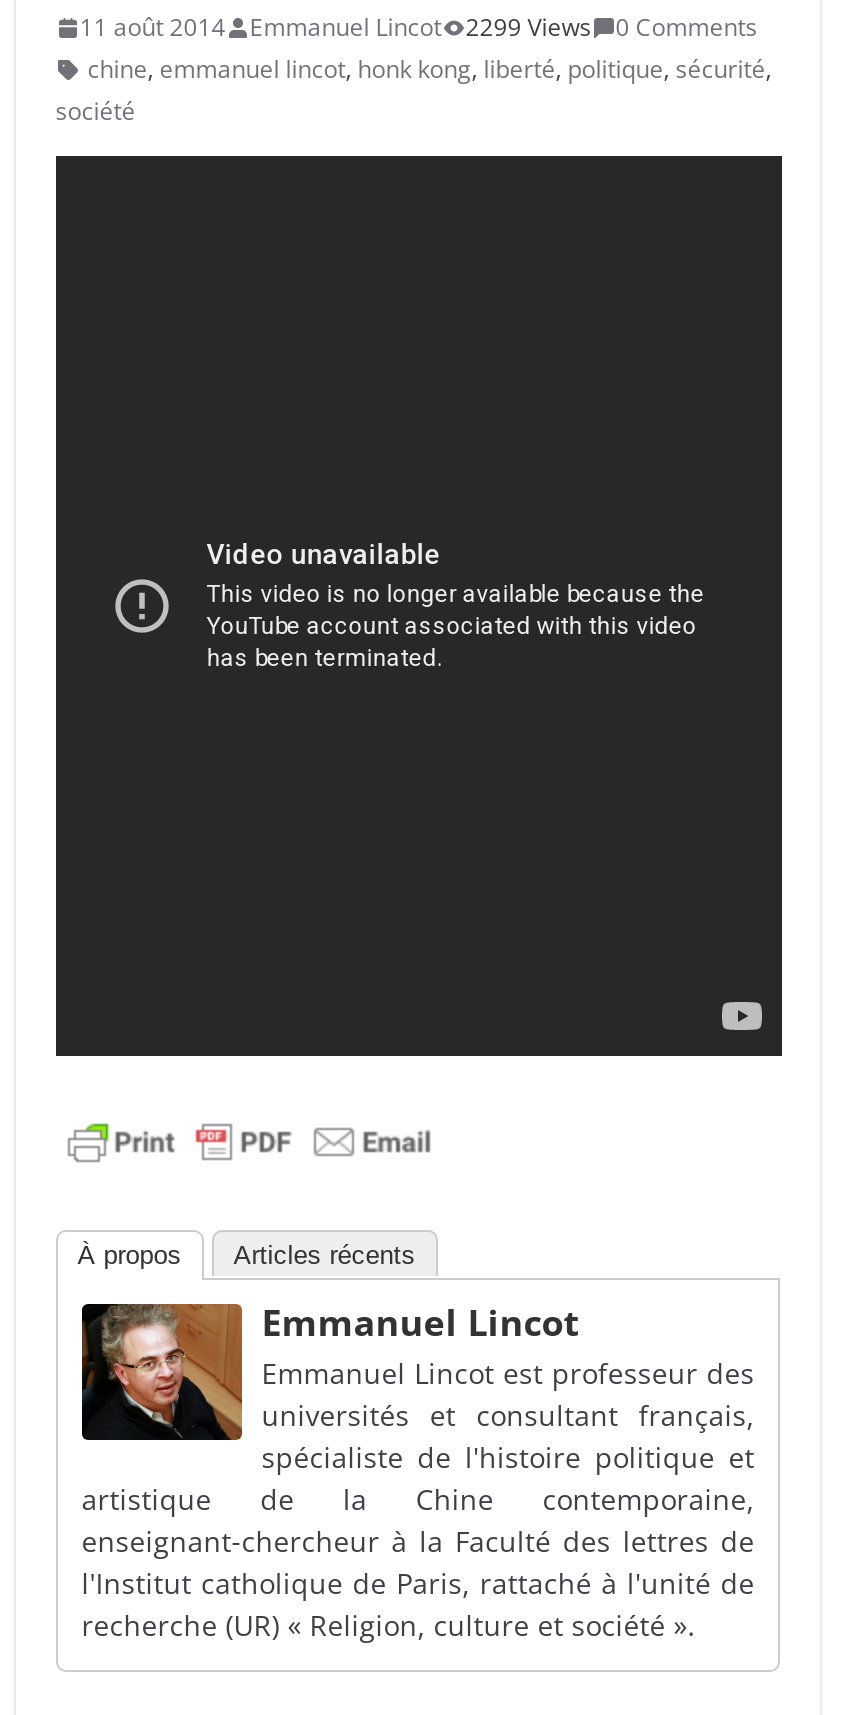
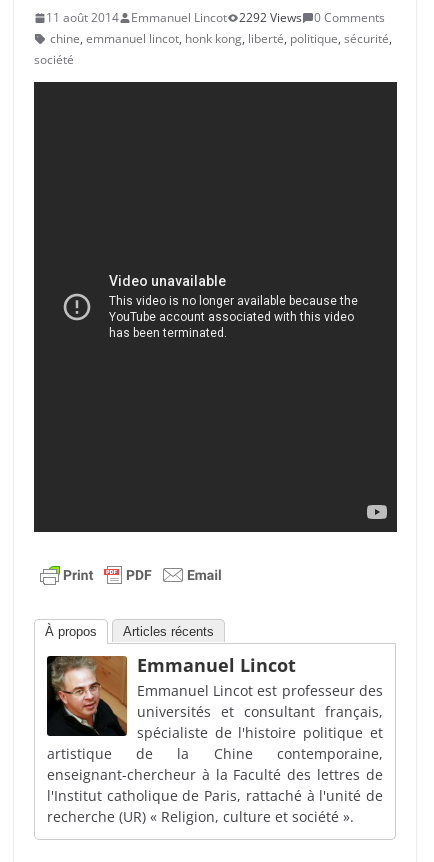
- 11 août 2014 Emmanuel Lincot 2299 Views 0 Comments
+ 11 août 2014 Emmanuel Lincot 2292 Views 0 Comments

- [image]
+ [image]
